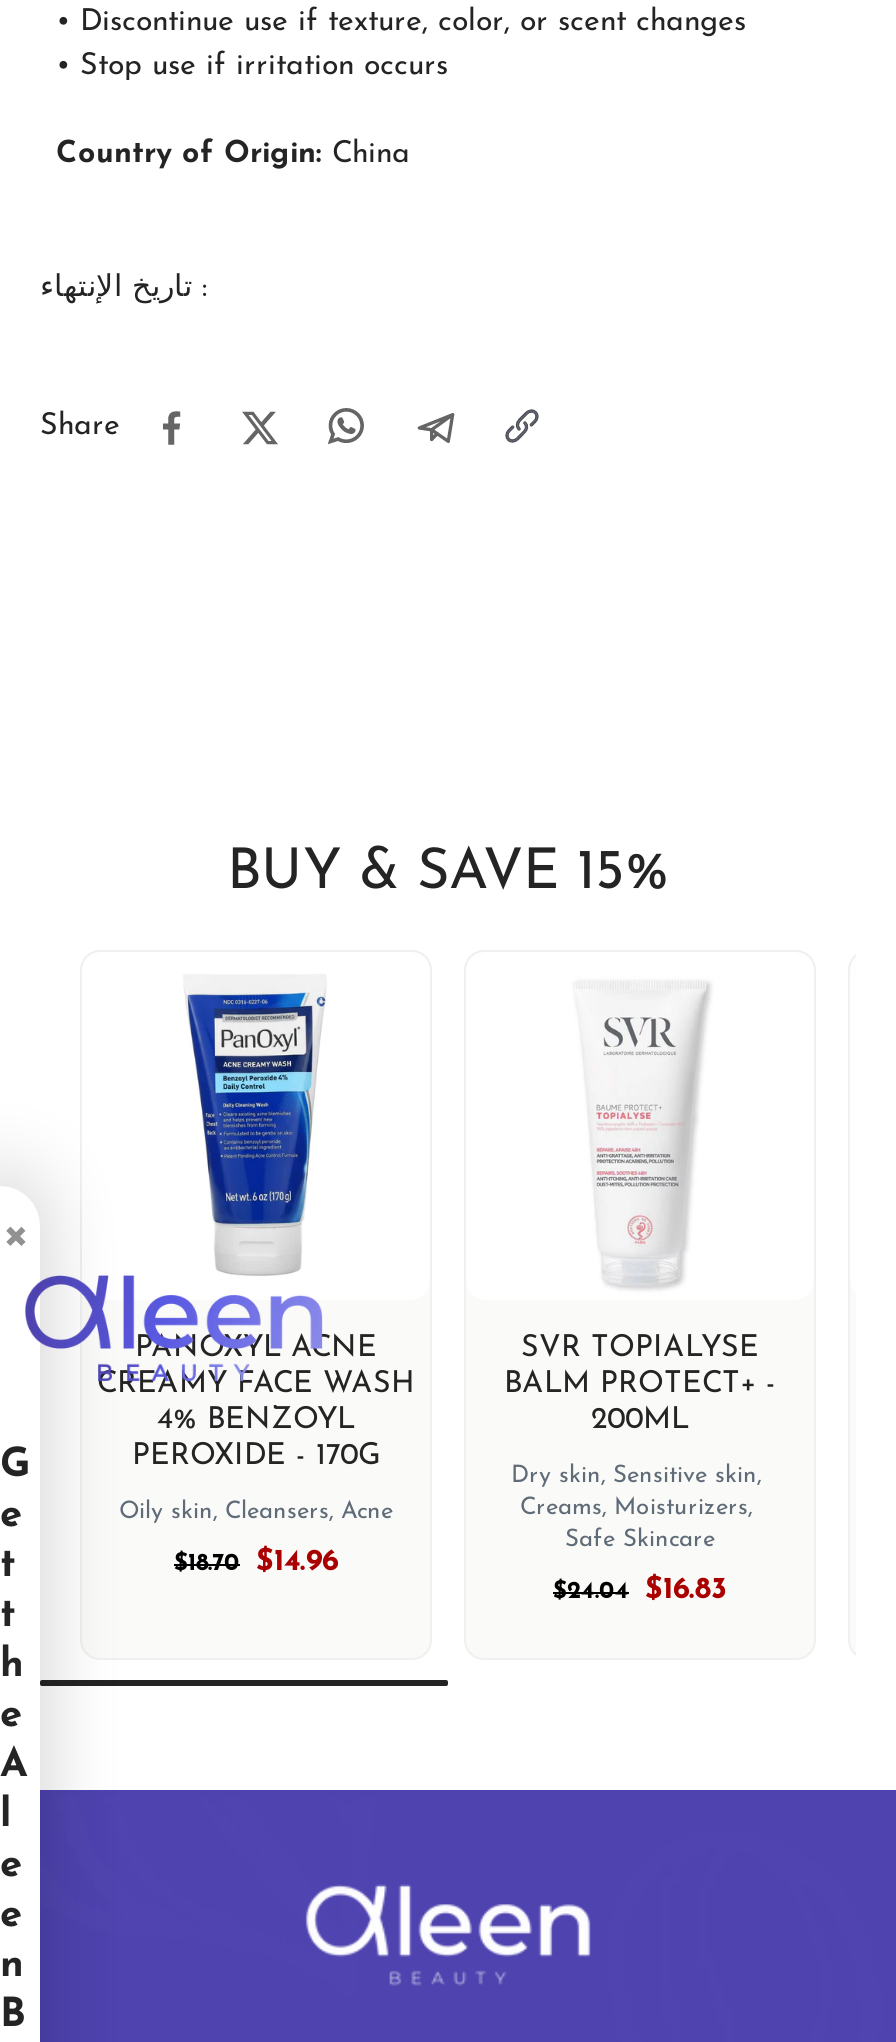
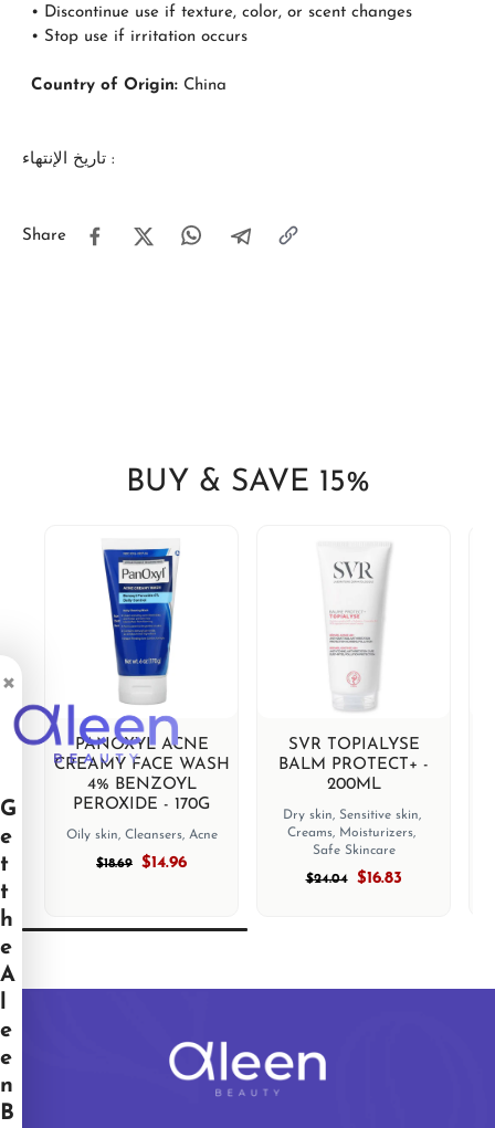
- $18.70 $14.96
+ $18.69 $14.96
